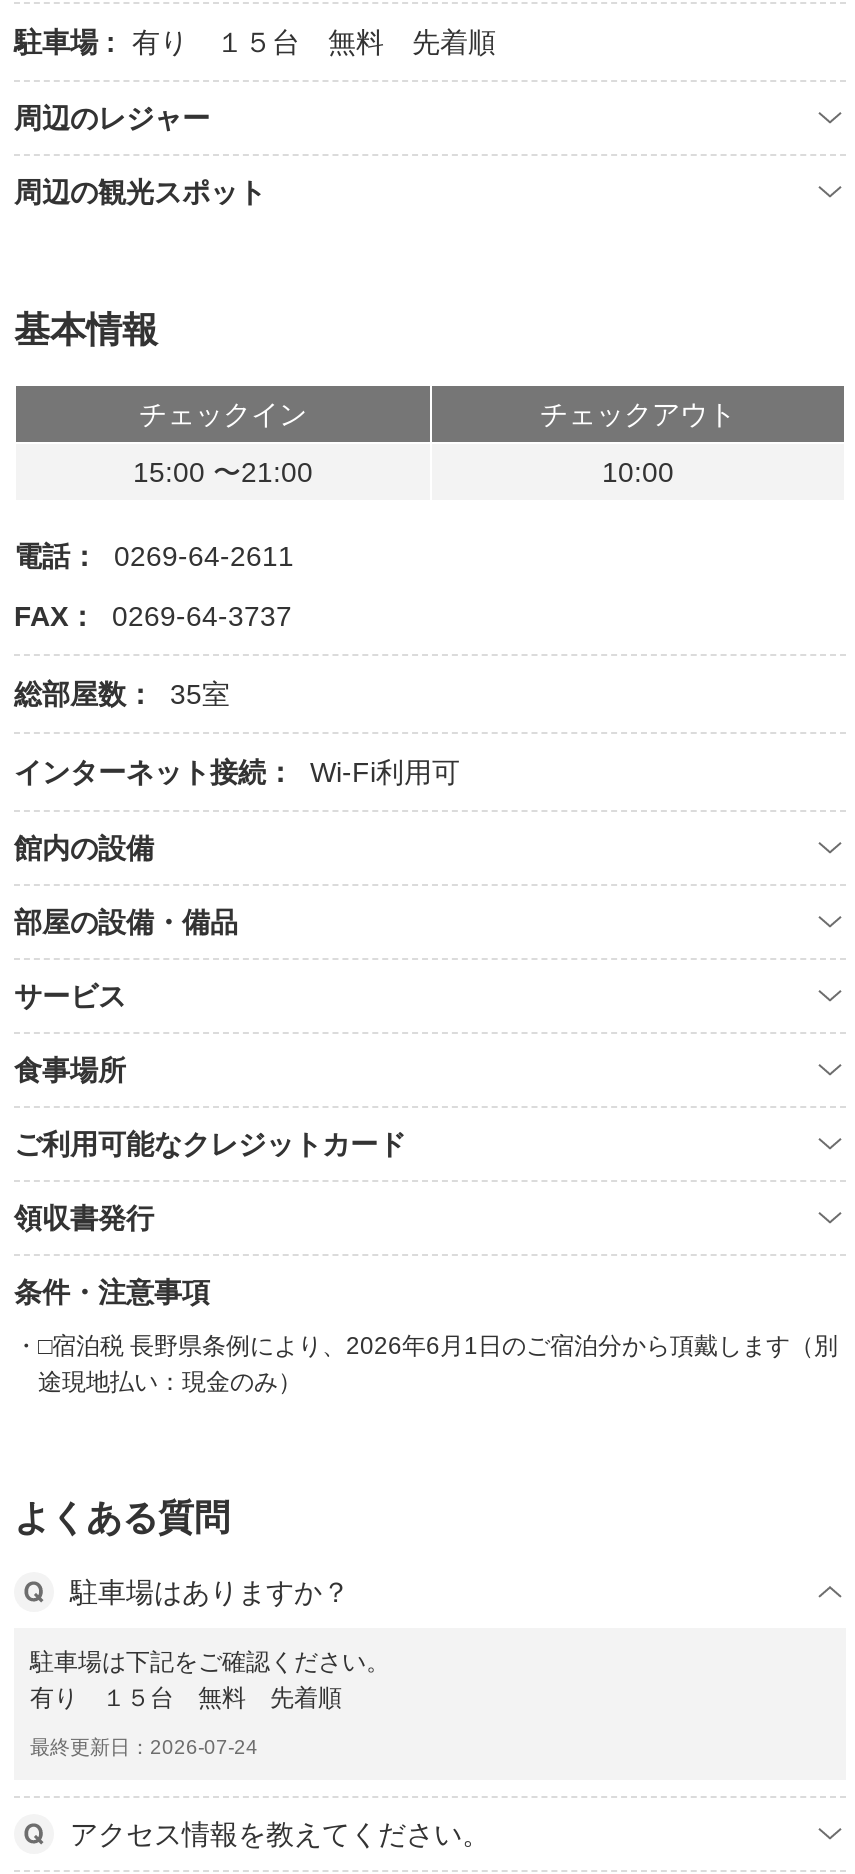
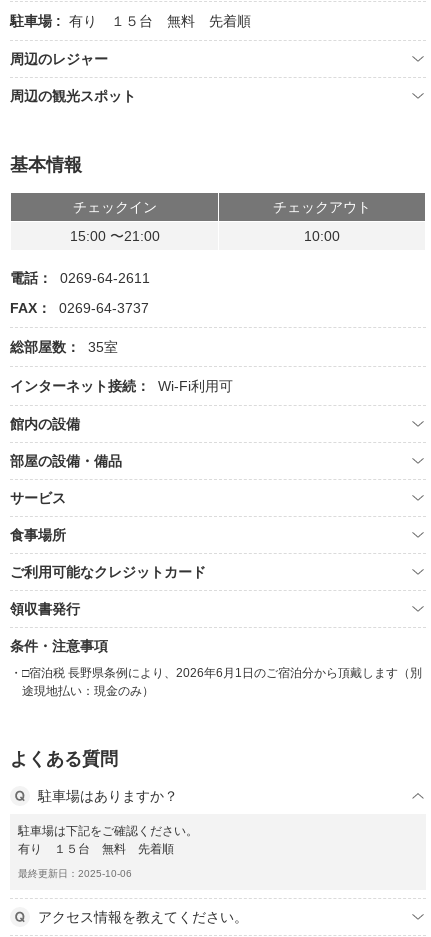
- 最終更新日：2026-07-24
+ 最終更新日：2025-10-06
